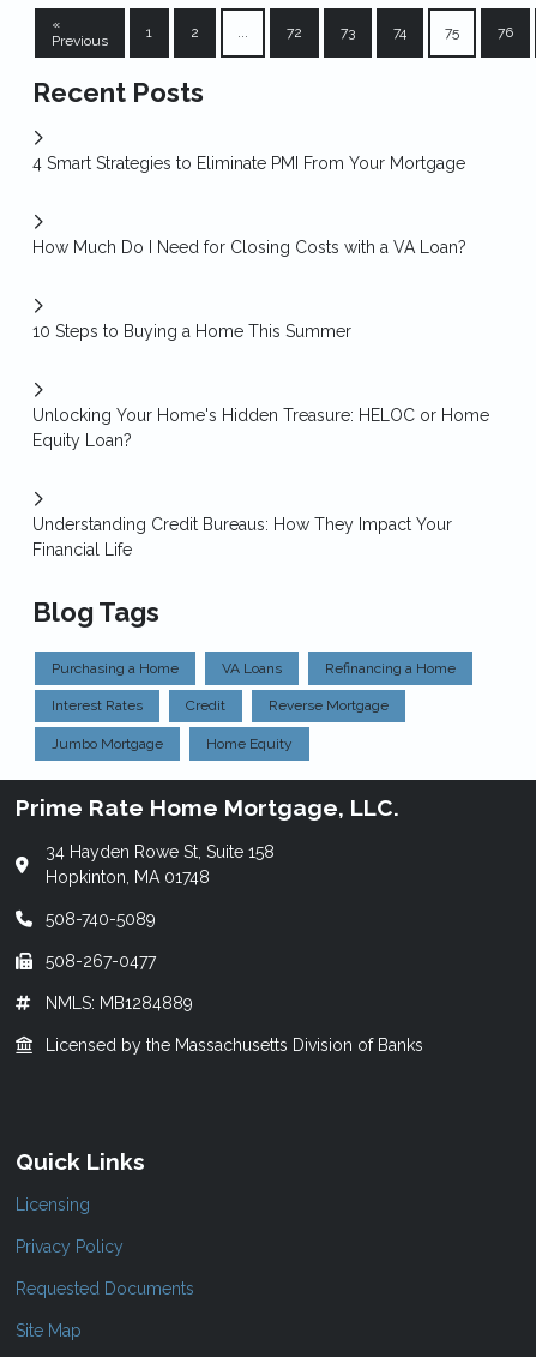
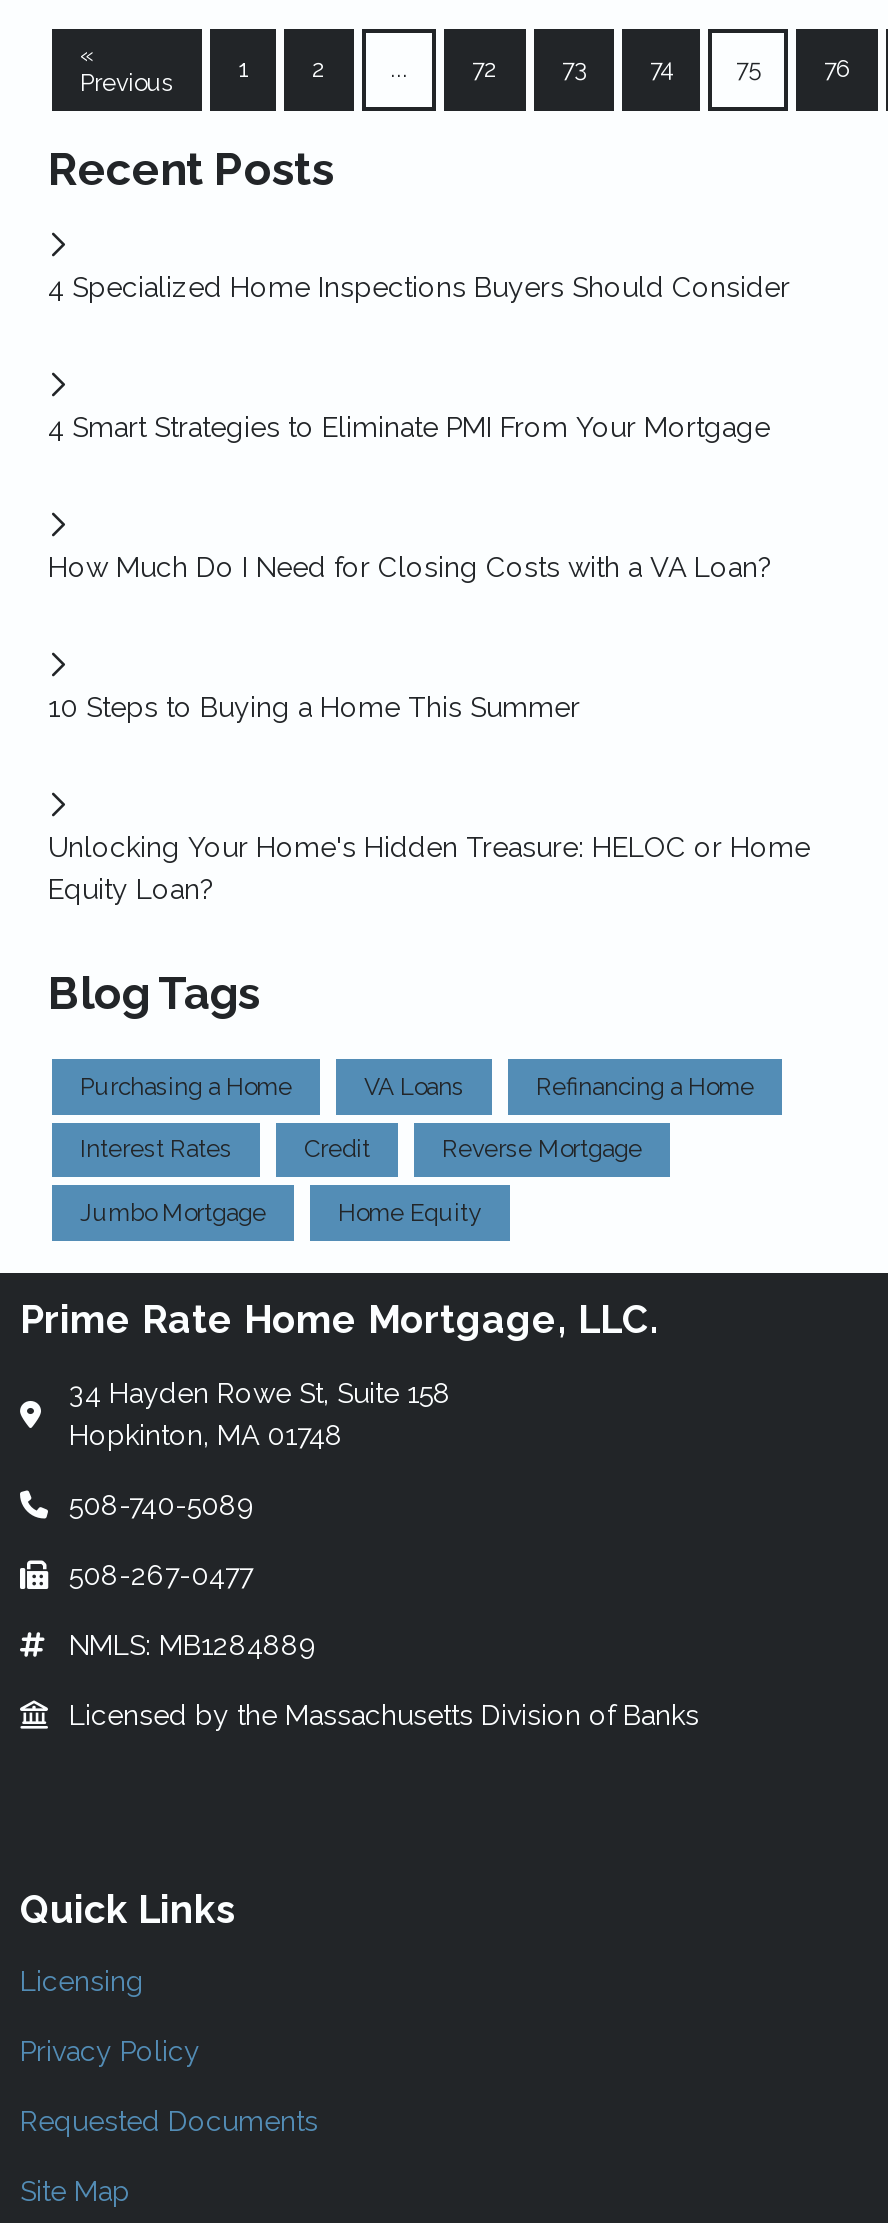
+ 4 Specialized Home Inspections Buyers Should Consider

moved down: 4 Smart Strategies to Eliminate PMI From Your Mortgage | How Much Do I Need for Closing Costs with a VA Loan? | 10 Steps to Buying a Home This Summer | Unlocking Your Home's Hidden Treasure: HELOC or Home | Equity Loan?

- Understanding Credit Bureaus: How They Impact Your
- Financial Life
